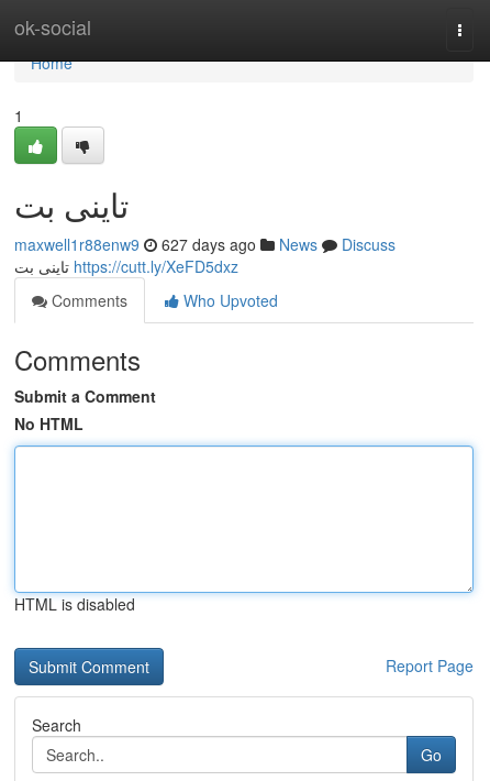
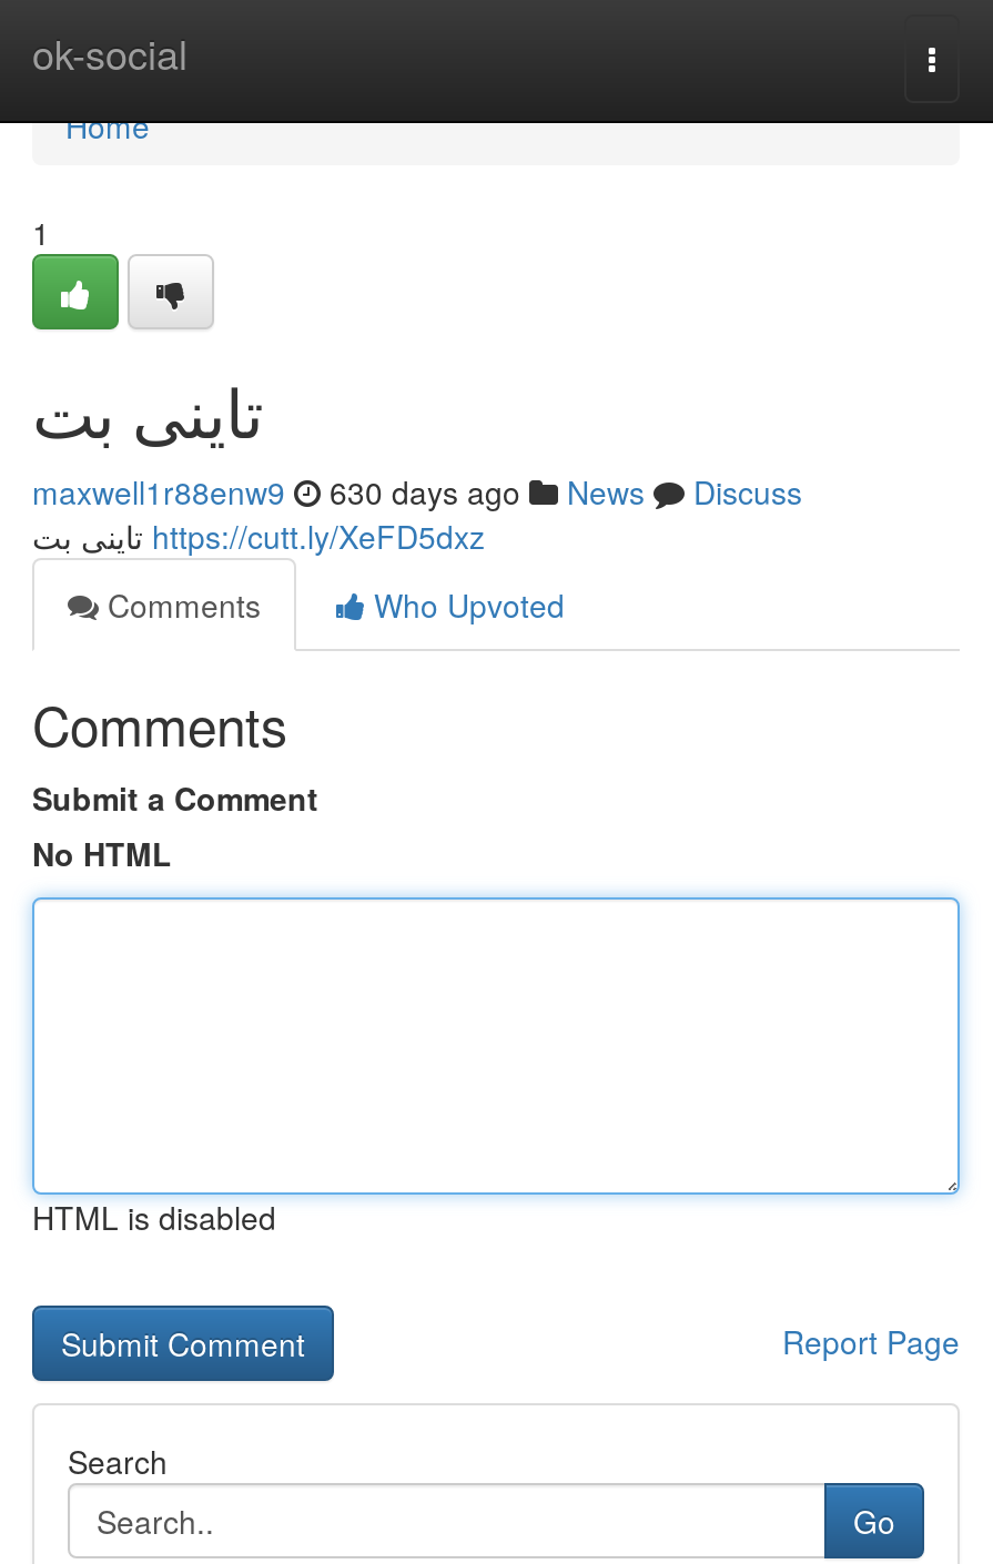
- maxwell1r88enw9 627 days ago News Discuss
+ maxwell1r88enw9 630 days ago News Discuss
